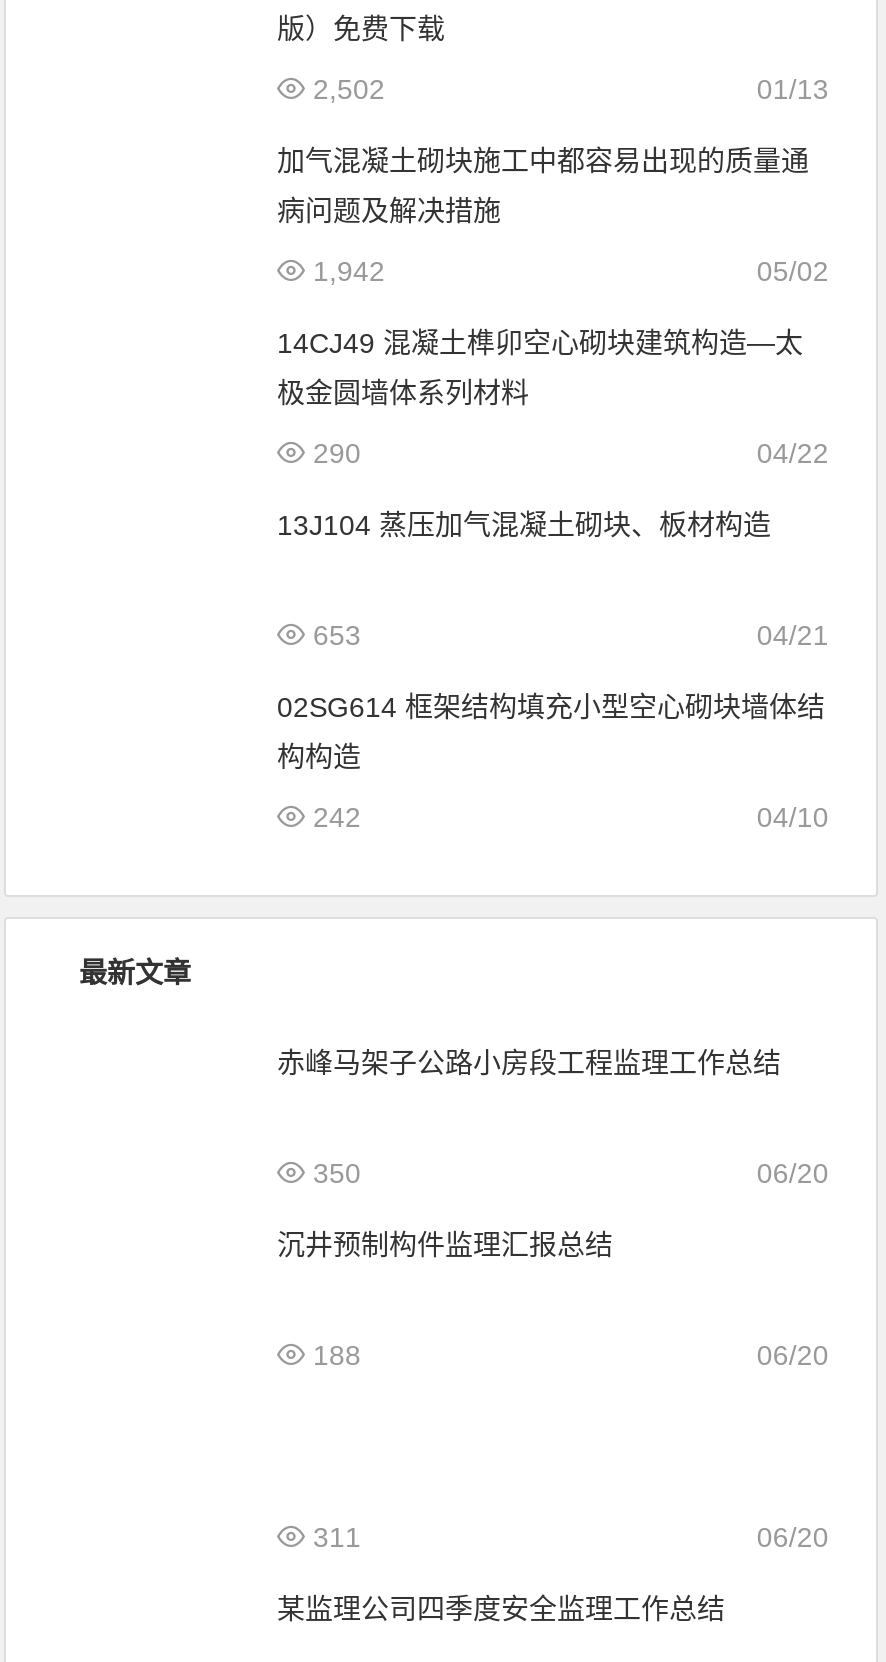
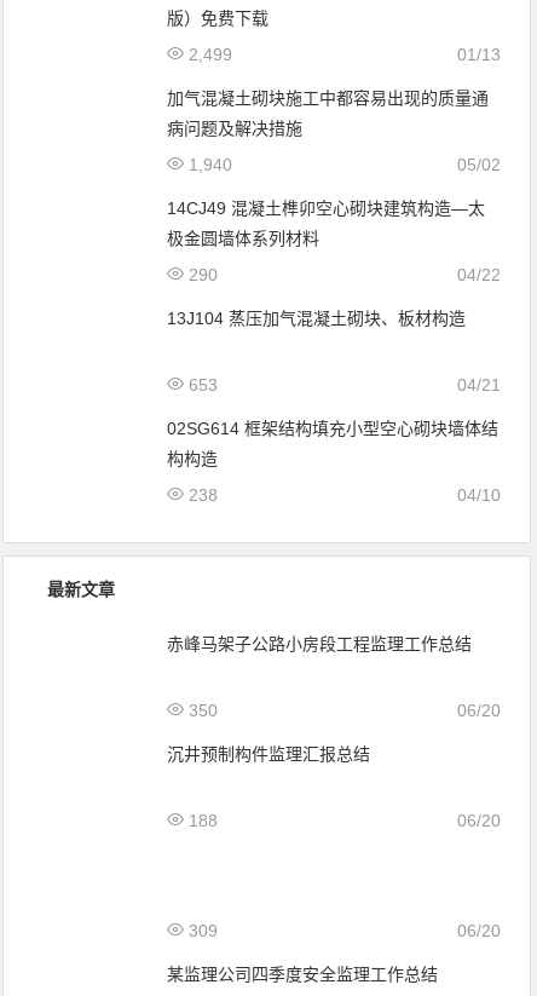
- 2,502
+ 2,499

- 1,942
+ 1,940

- 242
+ 238

- 311
+ 309
